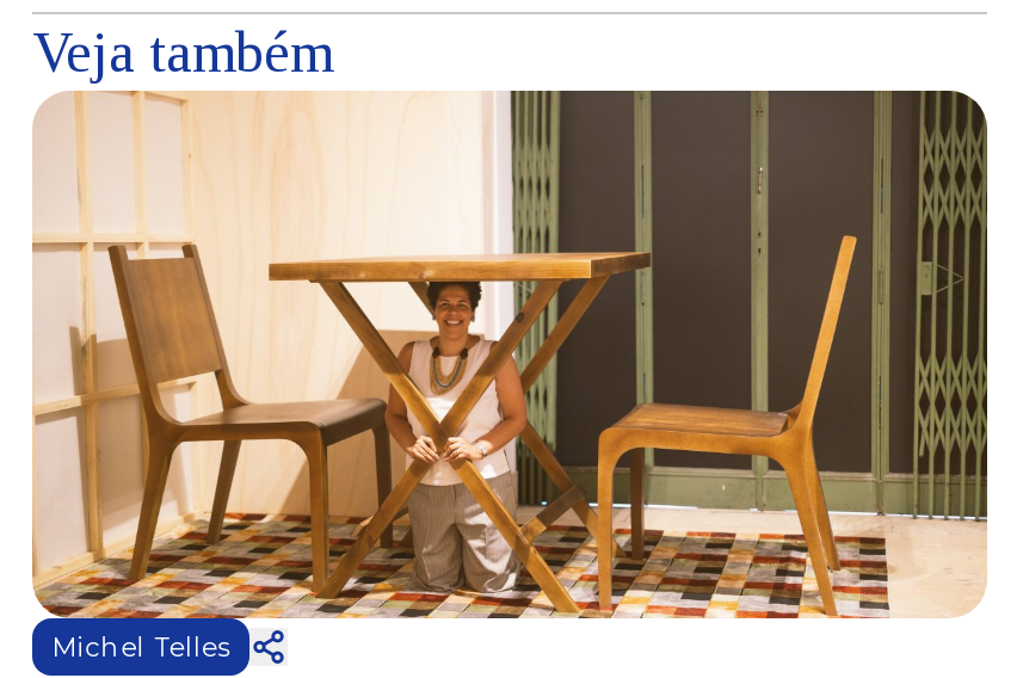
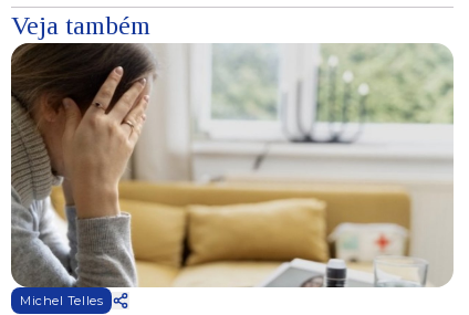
- [image]
+ [image]
